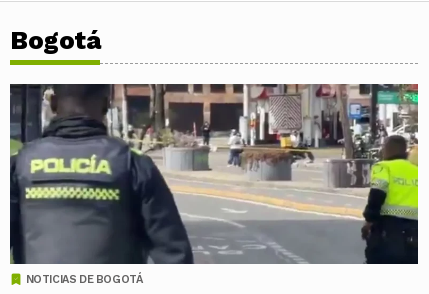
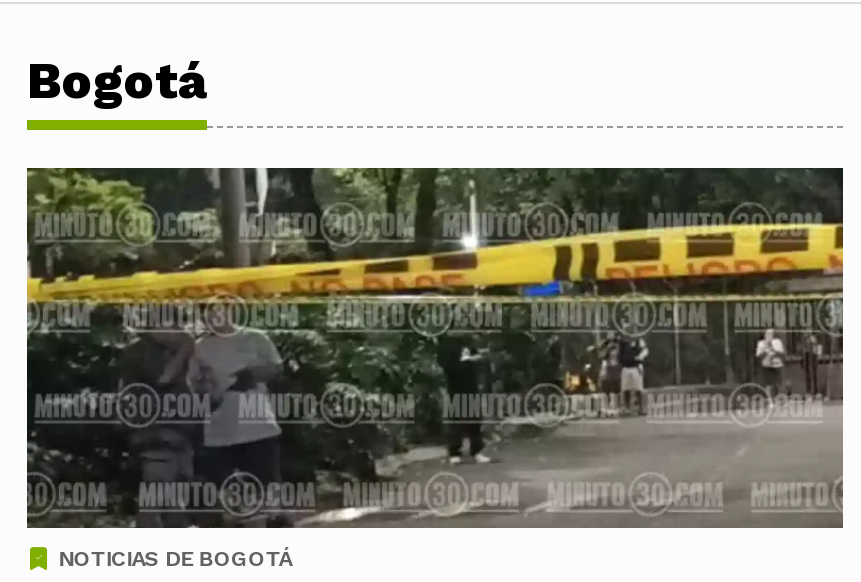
- [image]
+ [image]
